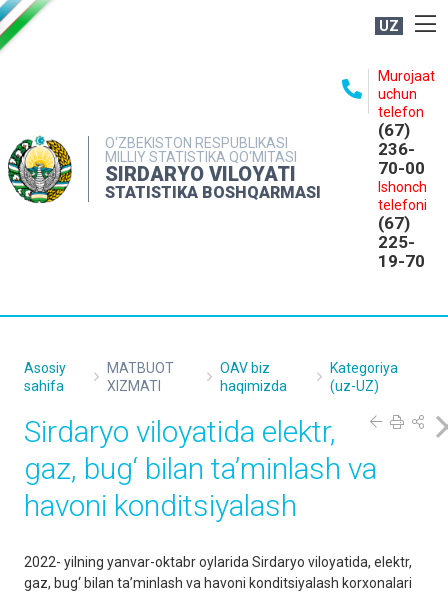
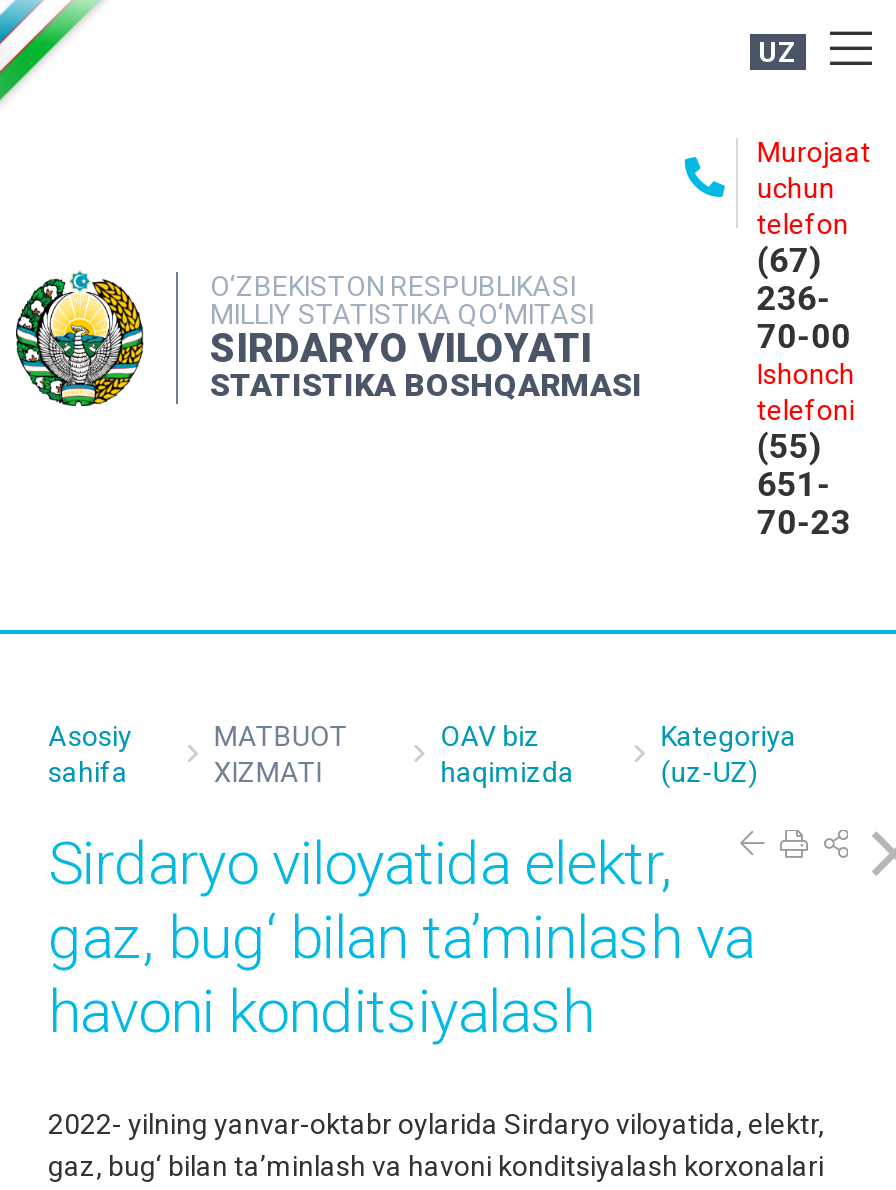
- (67)
+ (55)

- 225-
+ 651-

- 19-70
+ 70-23
